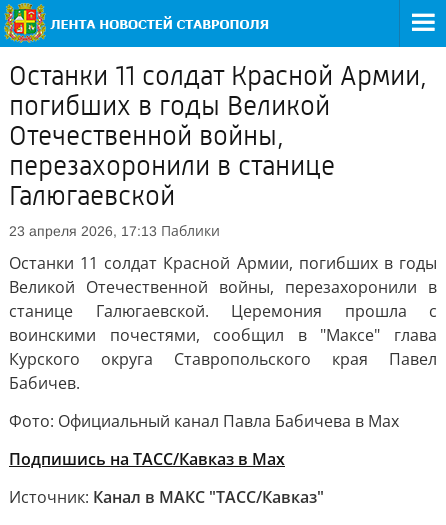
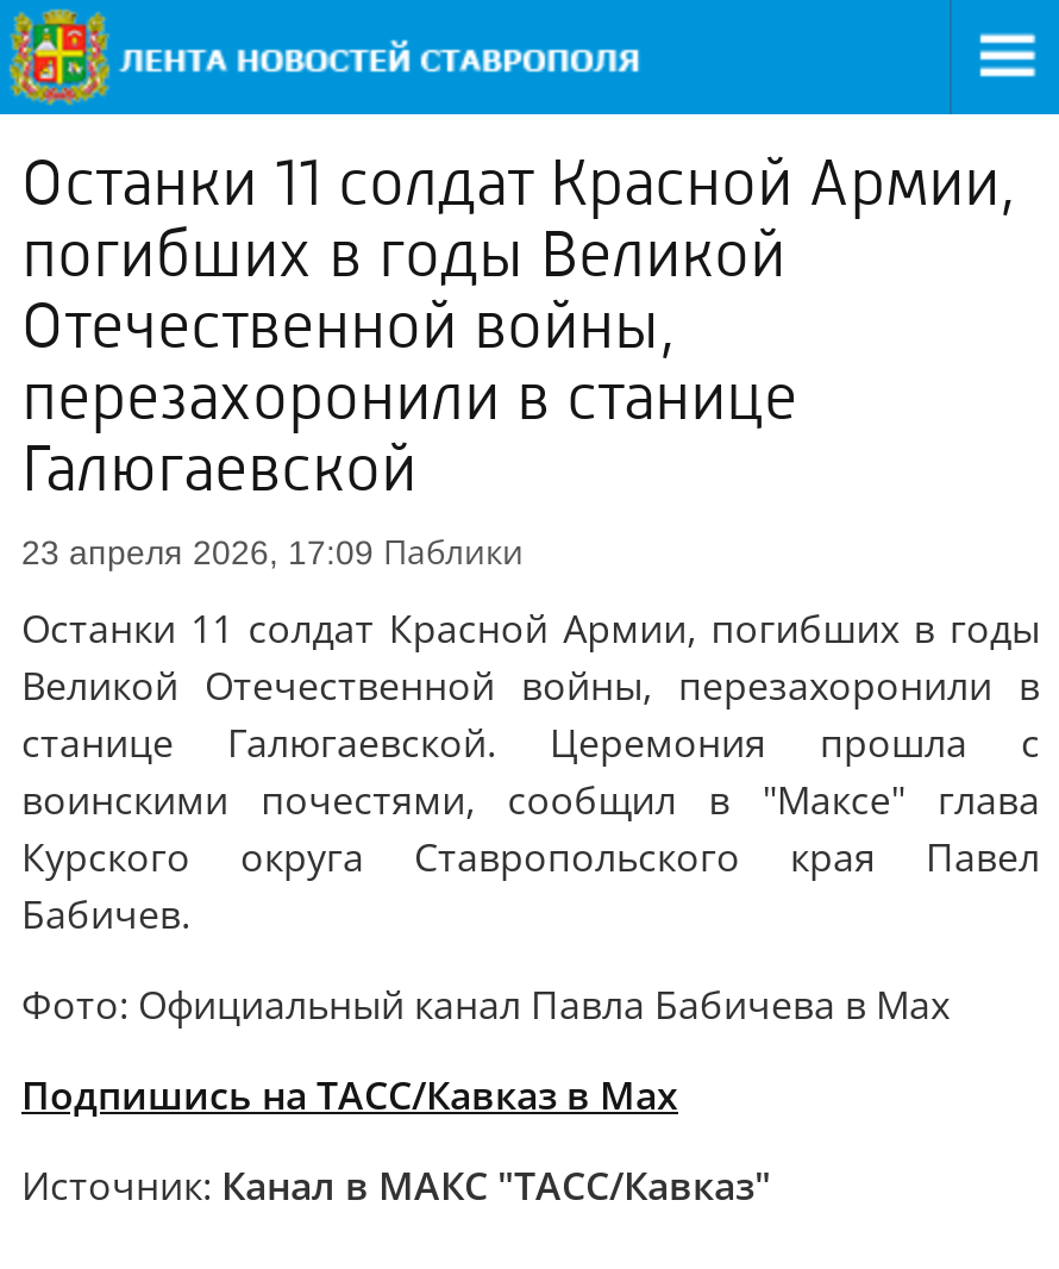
- 23 апреля 2026, 17:13 Паблики
+ 23 апреля 2026, 17:09 Паблики
